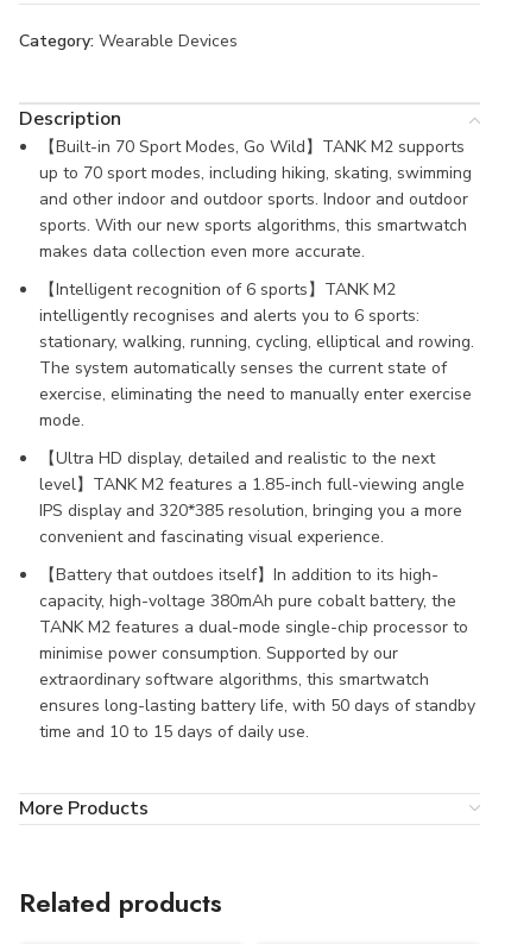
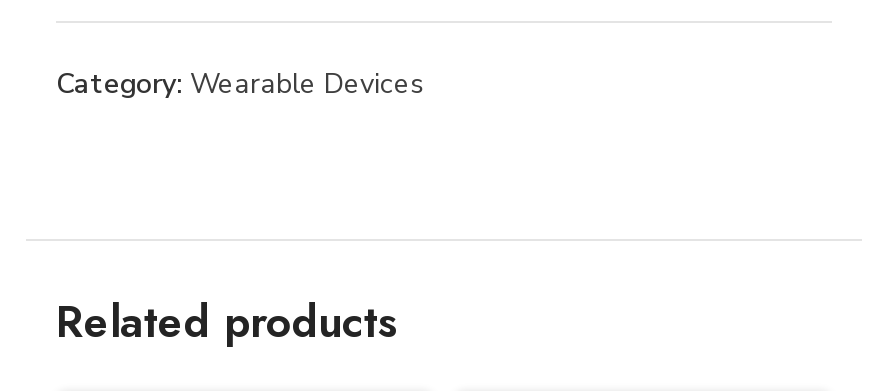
- Description
- 【Built-in 70 Sport Modes, Go Wild】TANK M2 supports
- up to 70 sport modes, including hiking, skating, swimming
- and other indoor and outdoor sports. Indoor and outdoor
- sports. With our new sports algorithms, this smartwatch
- makes data collection even more accurate.
- 【Intelligent recognition of 6 sports】TANK M2
- intelligently recognises and alerts you to 6 sports:
- stationary, walking, running, cycling, elliptical and rowing.
- The system automatically senses the current state of
- exercise, eliminating the need to manually enter exercise
- mode.
- 【Ultra HD display, detailed and realistic to the next
- level】TANK M2 features a 1.85-inch full-viewing angle
- IPS display and 320*385 resolution, bringing you a more
- convenient and fascinating visual experience.
- 【Battery that outdoes itself】In addition to its high-
- capacity, high-voltage 380mAh pure cobalt battery, the
- TANK M2 features a dual-mode single-chip processor to
- minimise power consumption. Supported by our
- extraordinary software algorithms, this smartwatch
- ensures long-lasting battery life, with 50 days of standby
- time and 10 to 15 days of daily use.
- More Products
